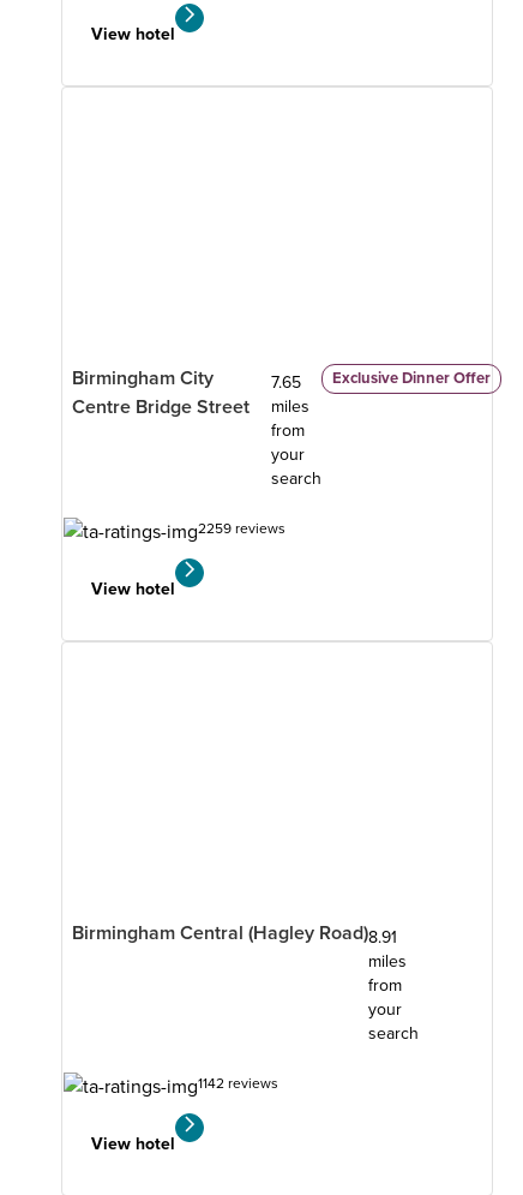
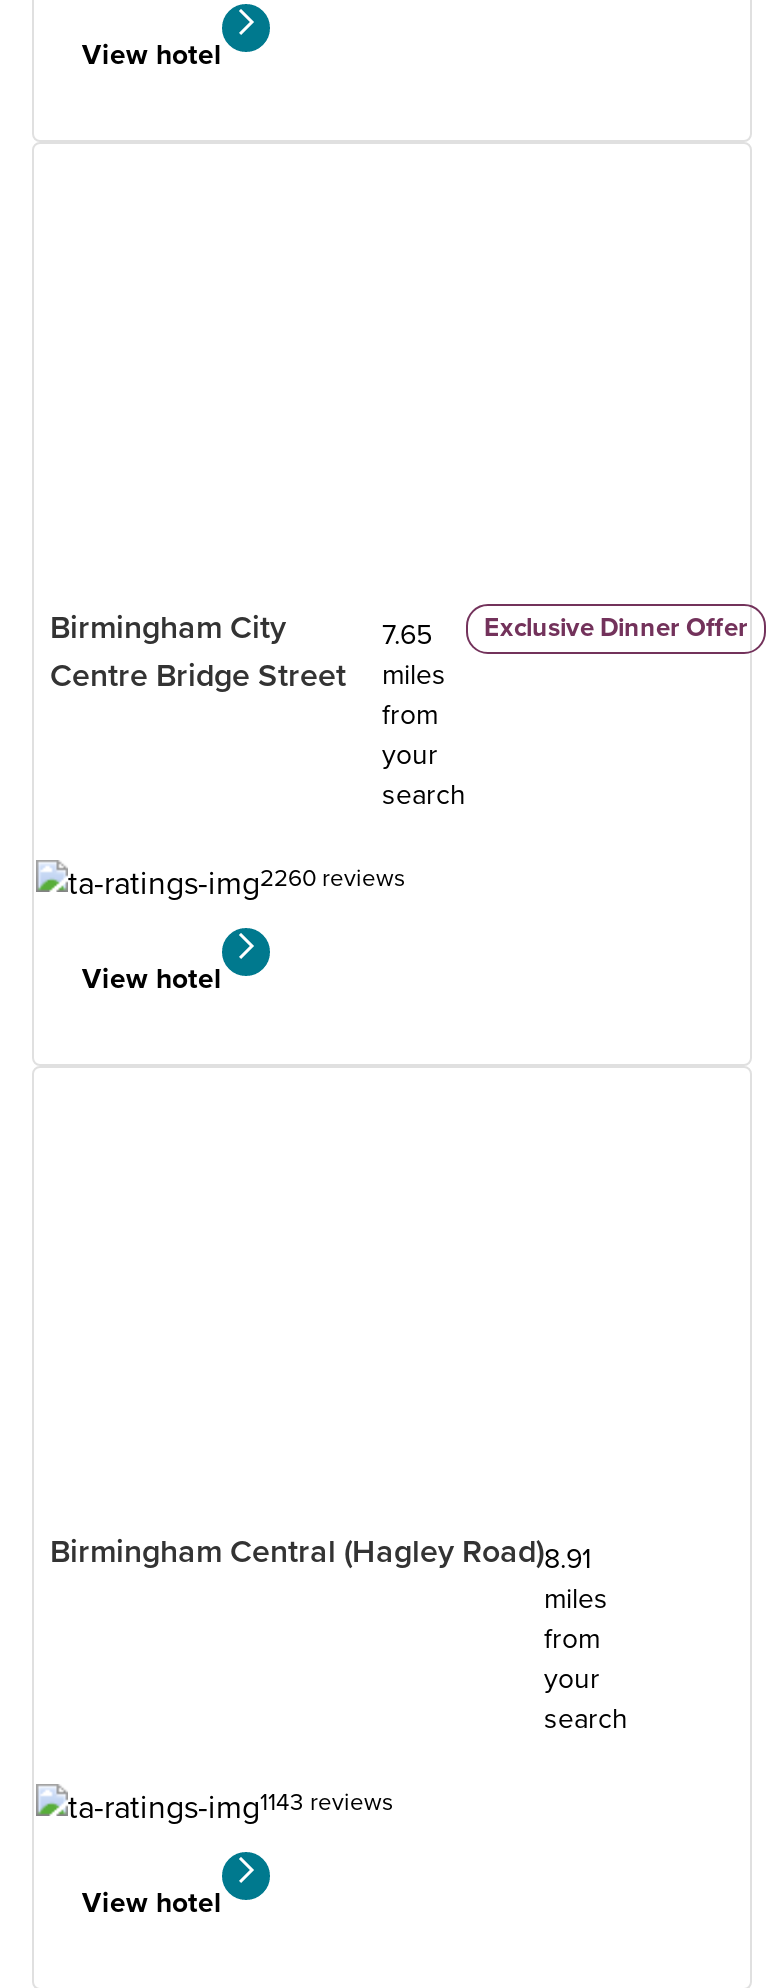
- 2259 reviews
+ 2260 reviews

- 1142 reviews
+ 1143 reviews
